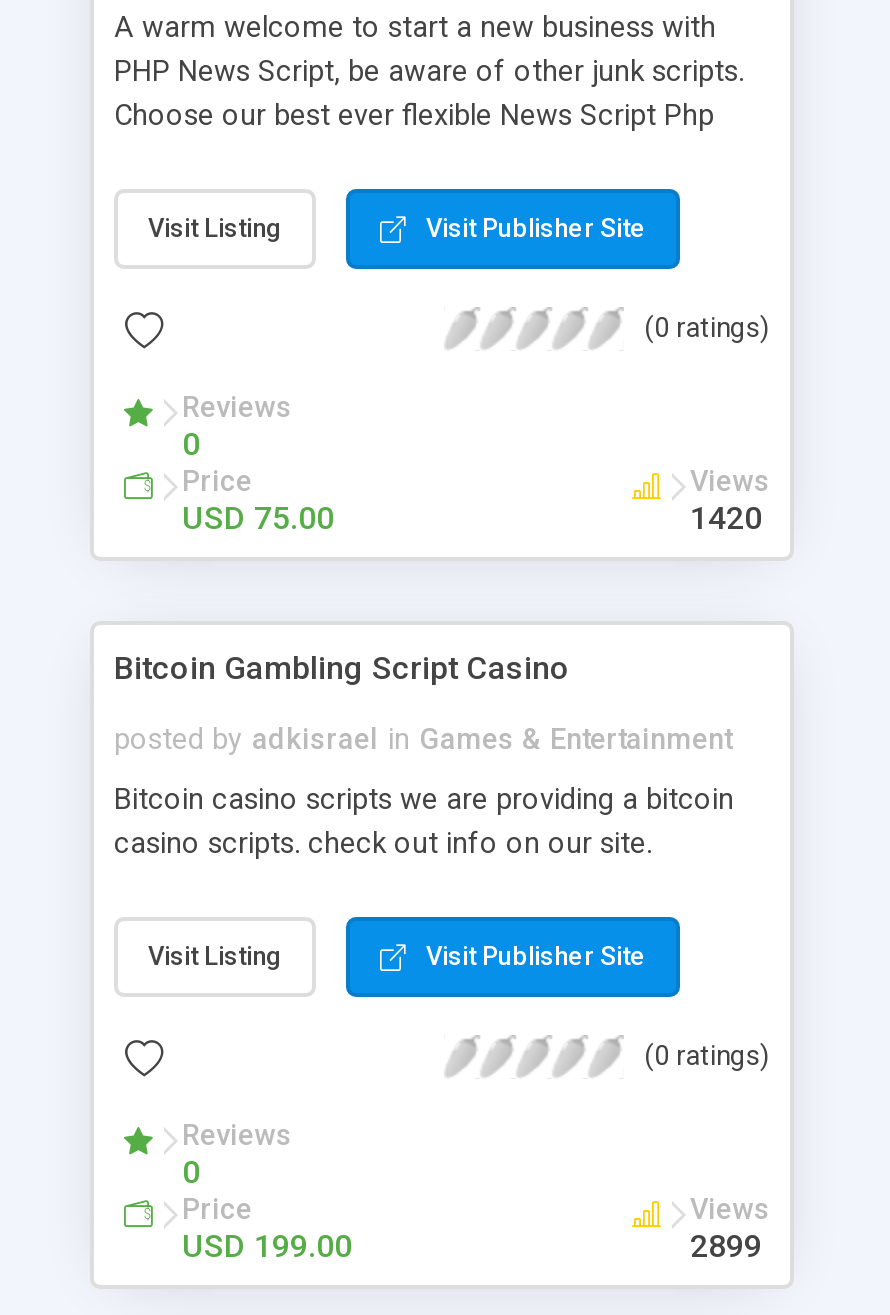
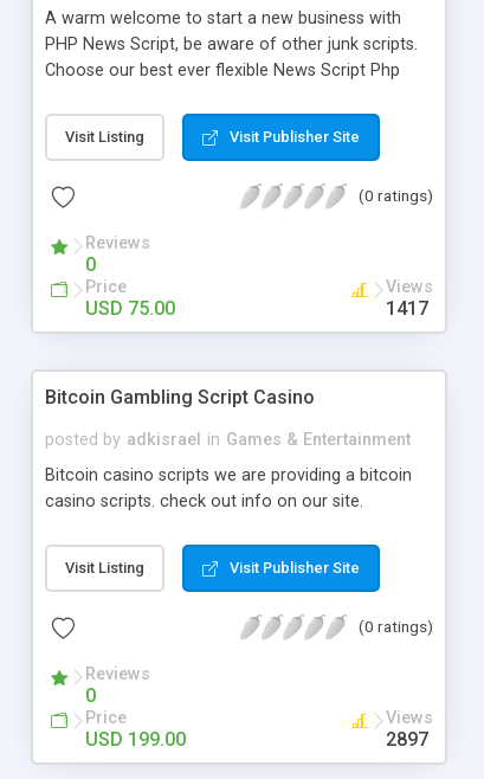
- 1420
+ 1417

- 2899
+ 2897
